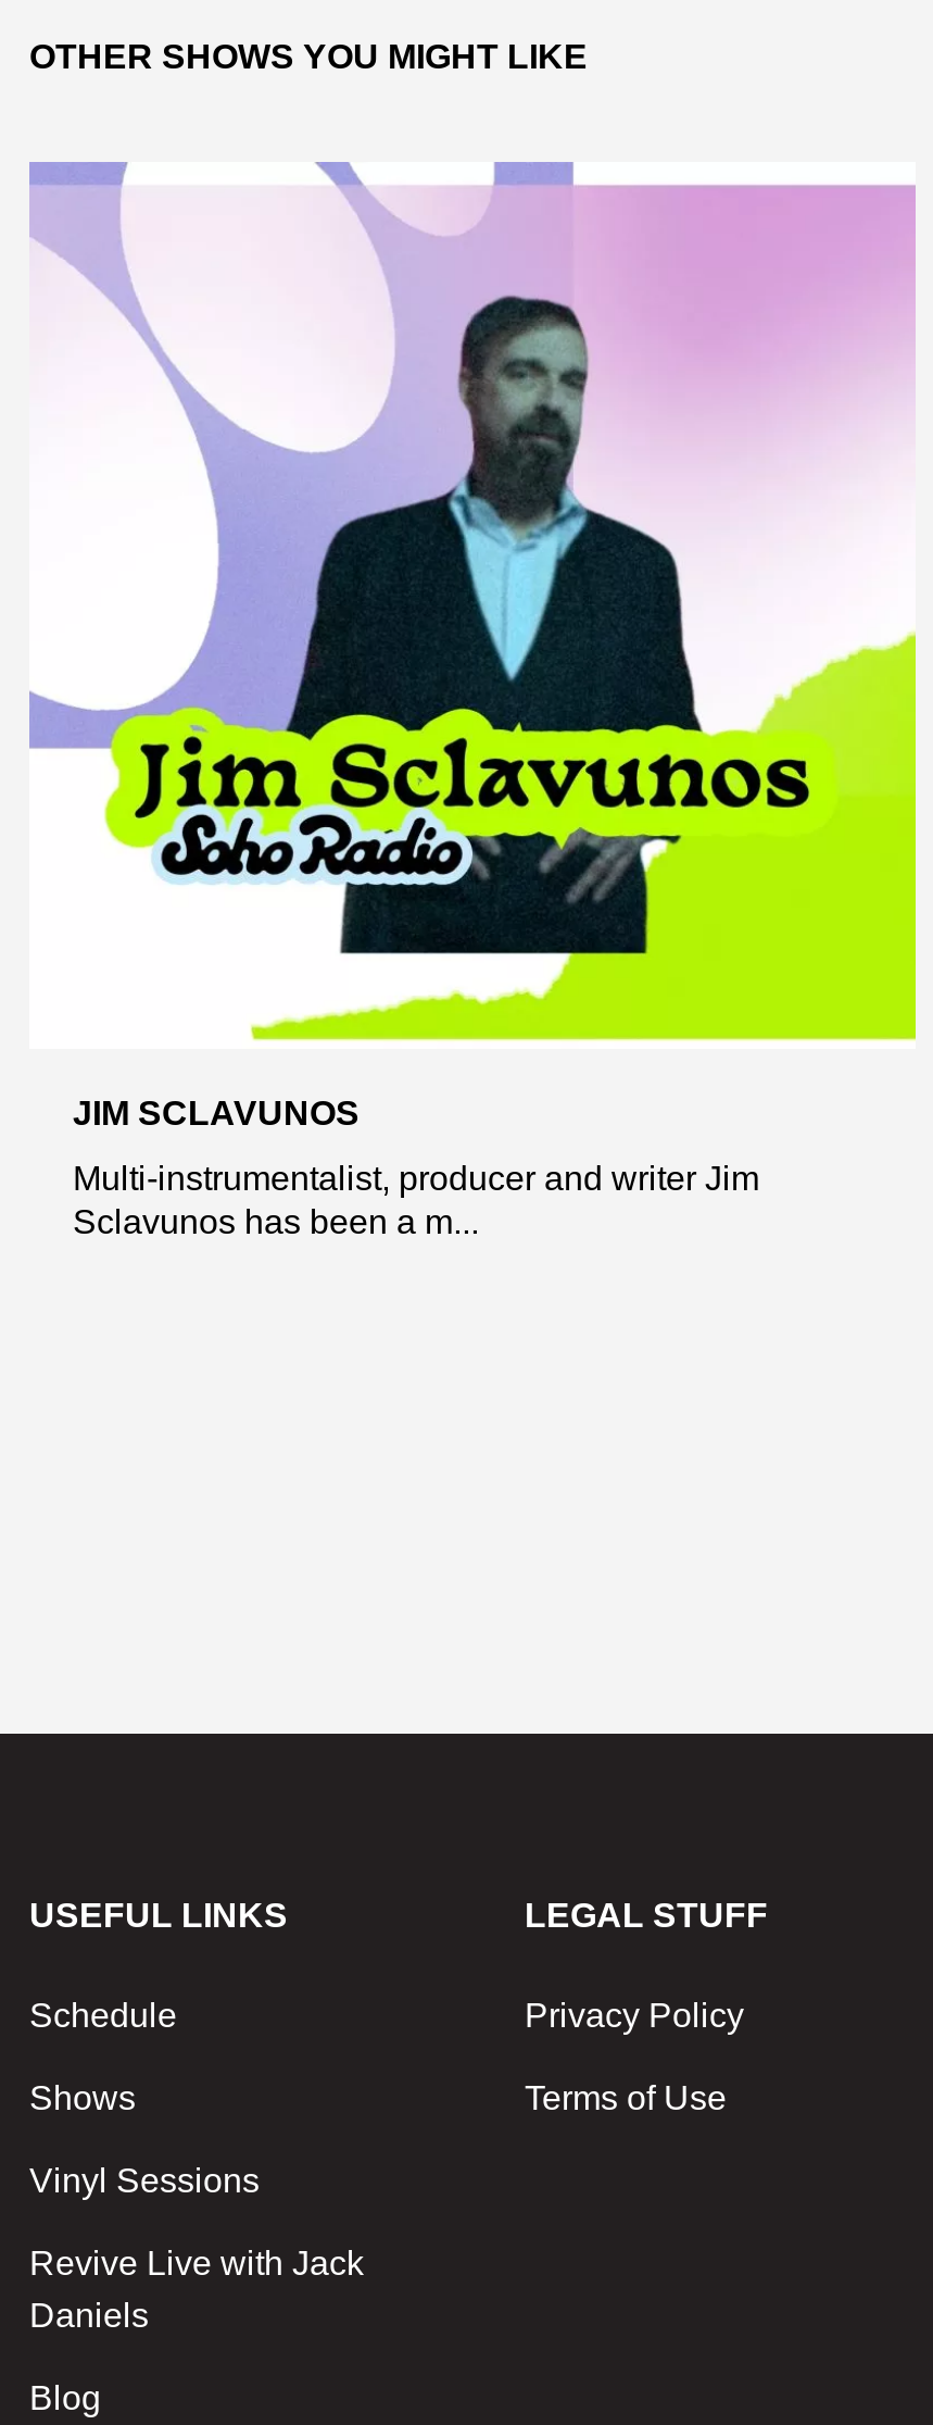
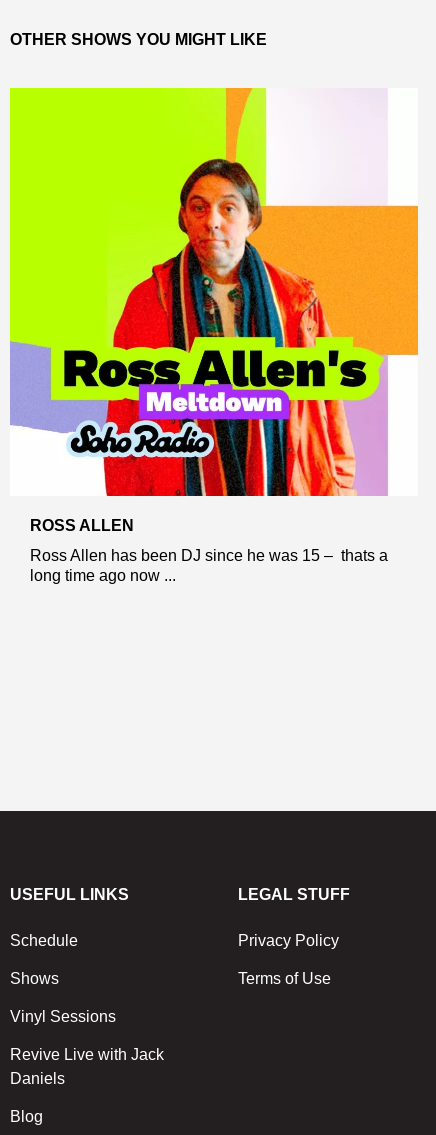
- [image]
- JIM SCLAVUNOS
+ [image]
+ ROSS ALLEN

- Multi-instrumentalist, producer and writer Jim
- Sclavunos has been a m...
+ Ross Allen has been DJ since he was 15 – thats a
+ long time ago now ...
